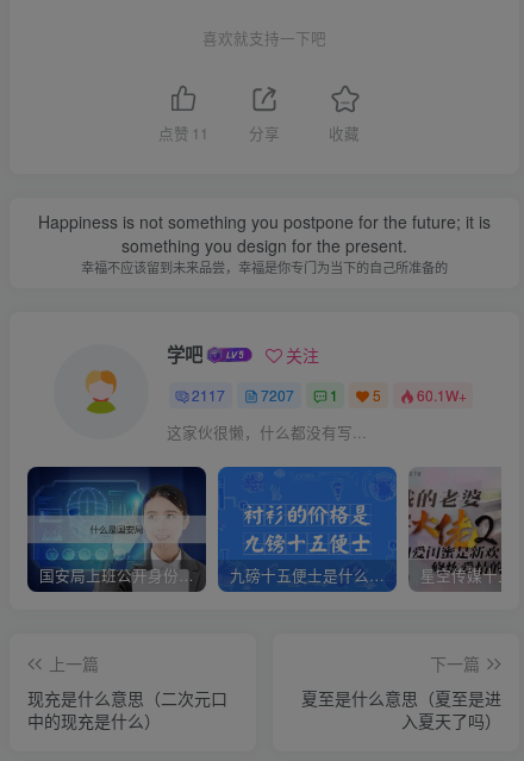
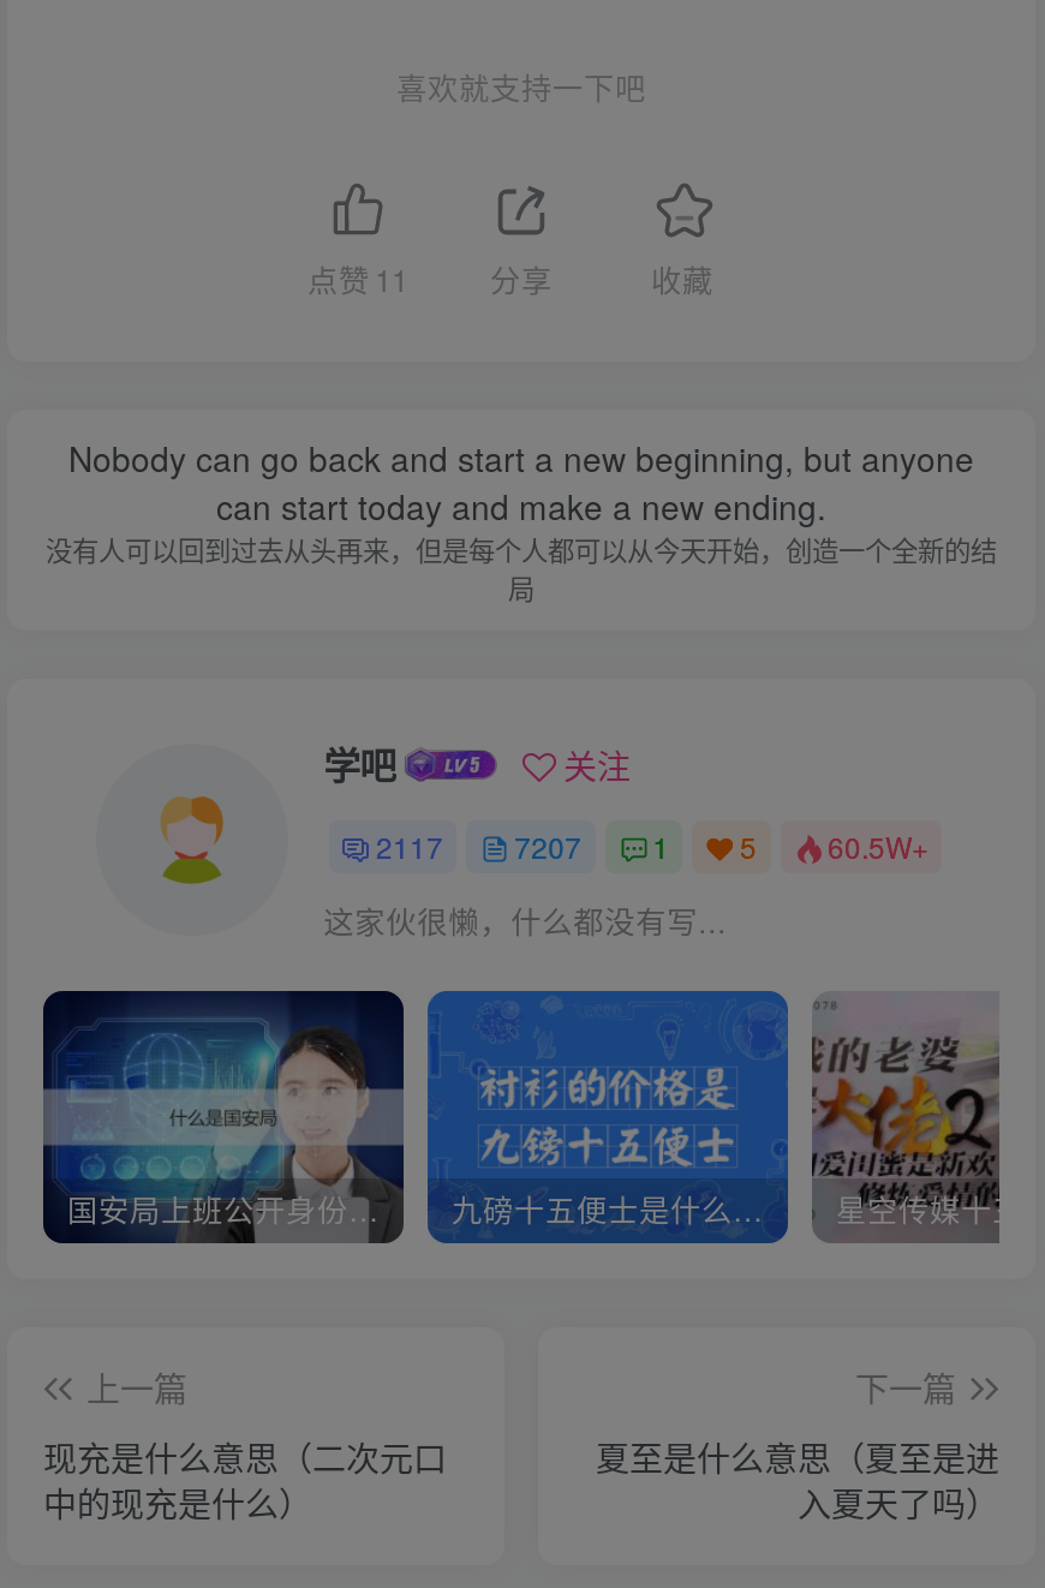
- Happiness is not something you postpone for the future; it is
- something you design for the present.
- 幸福不应该留到未来品尝，幸福是你专门为当下的自己所准备的
+ Nobody can go back and start a new beginning, but anyone
+ can start today and make a new ending.
+ 没有人可以回到过去从头再来，但是每个人都可以从今天开始，创造一个全新的结
+ 局

- 2117 7207 1 5 60.1W+
+ 2117 7207 1 5 60.5W+
